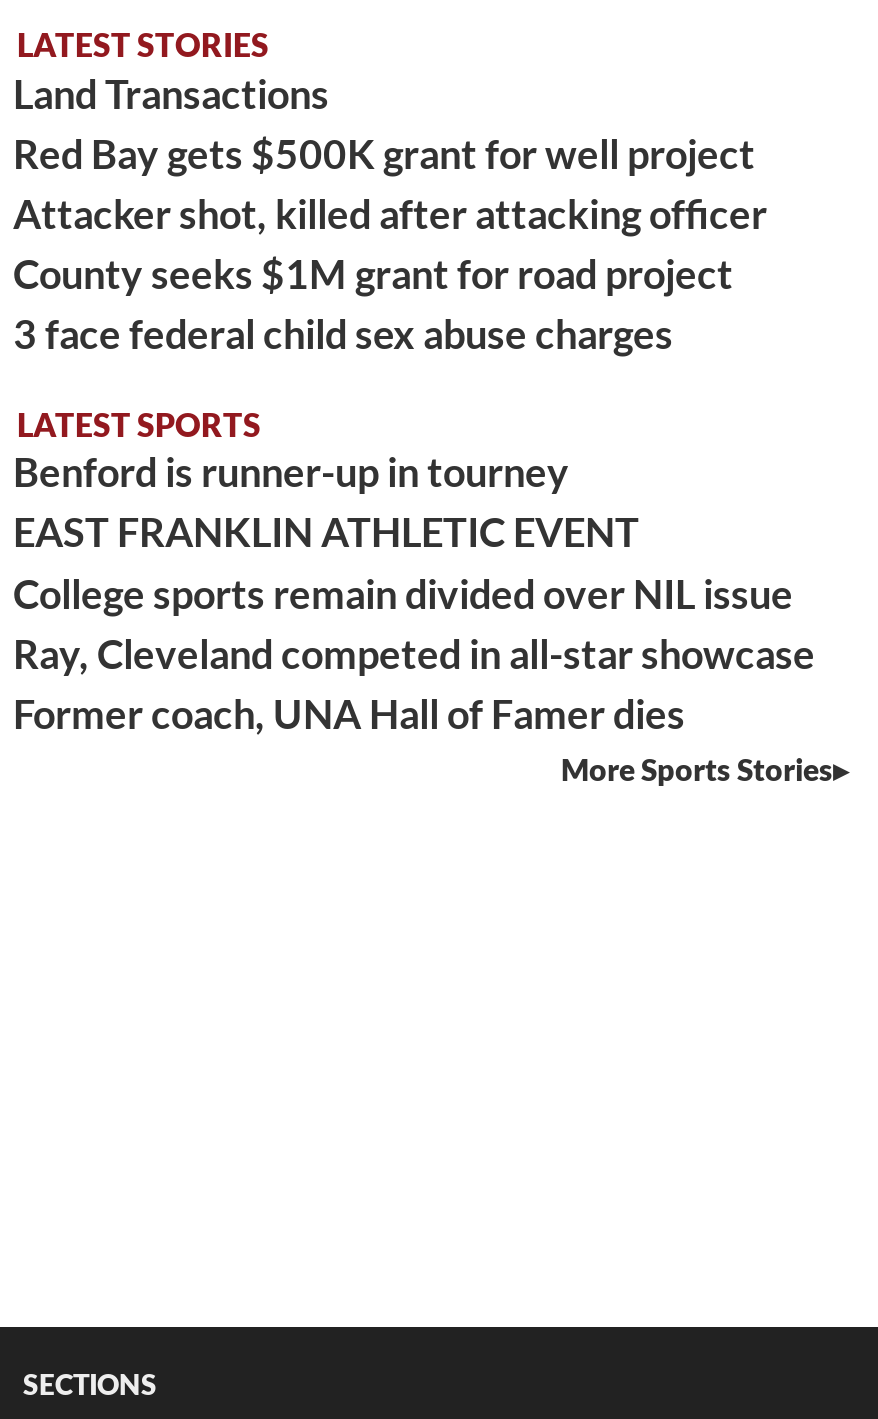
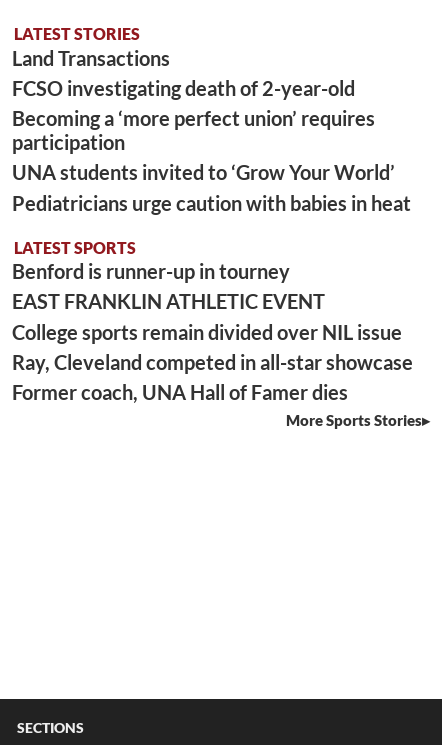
- Red Bay gets $500K grant for well project
- Attacker shot, killed after attacking officer
- County seeks $1M grant for road project
- 3 face federal child sex abuse charges
+ FCSO investigating death of 2-year-old
+ Becoming a ‘more perfect union’ requires
+ participation
+ UNA students invited to ‘Grow Your World’
+ Pediatricians urge caution with babies in heat
